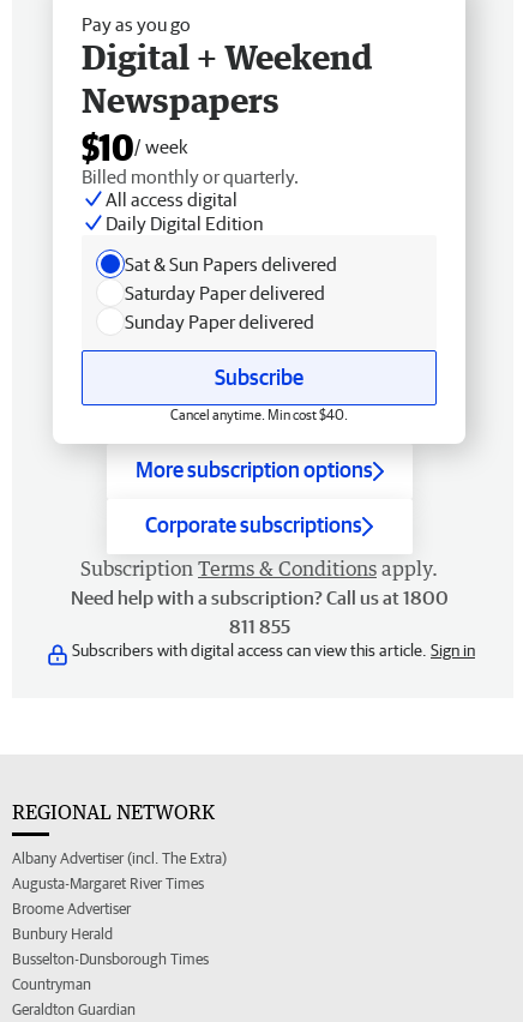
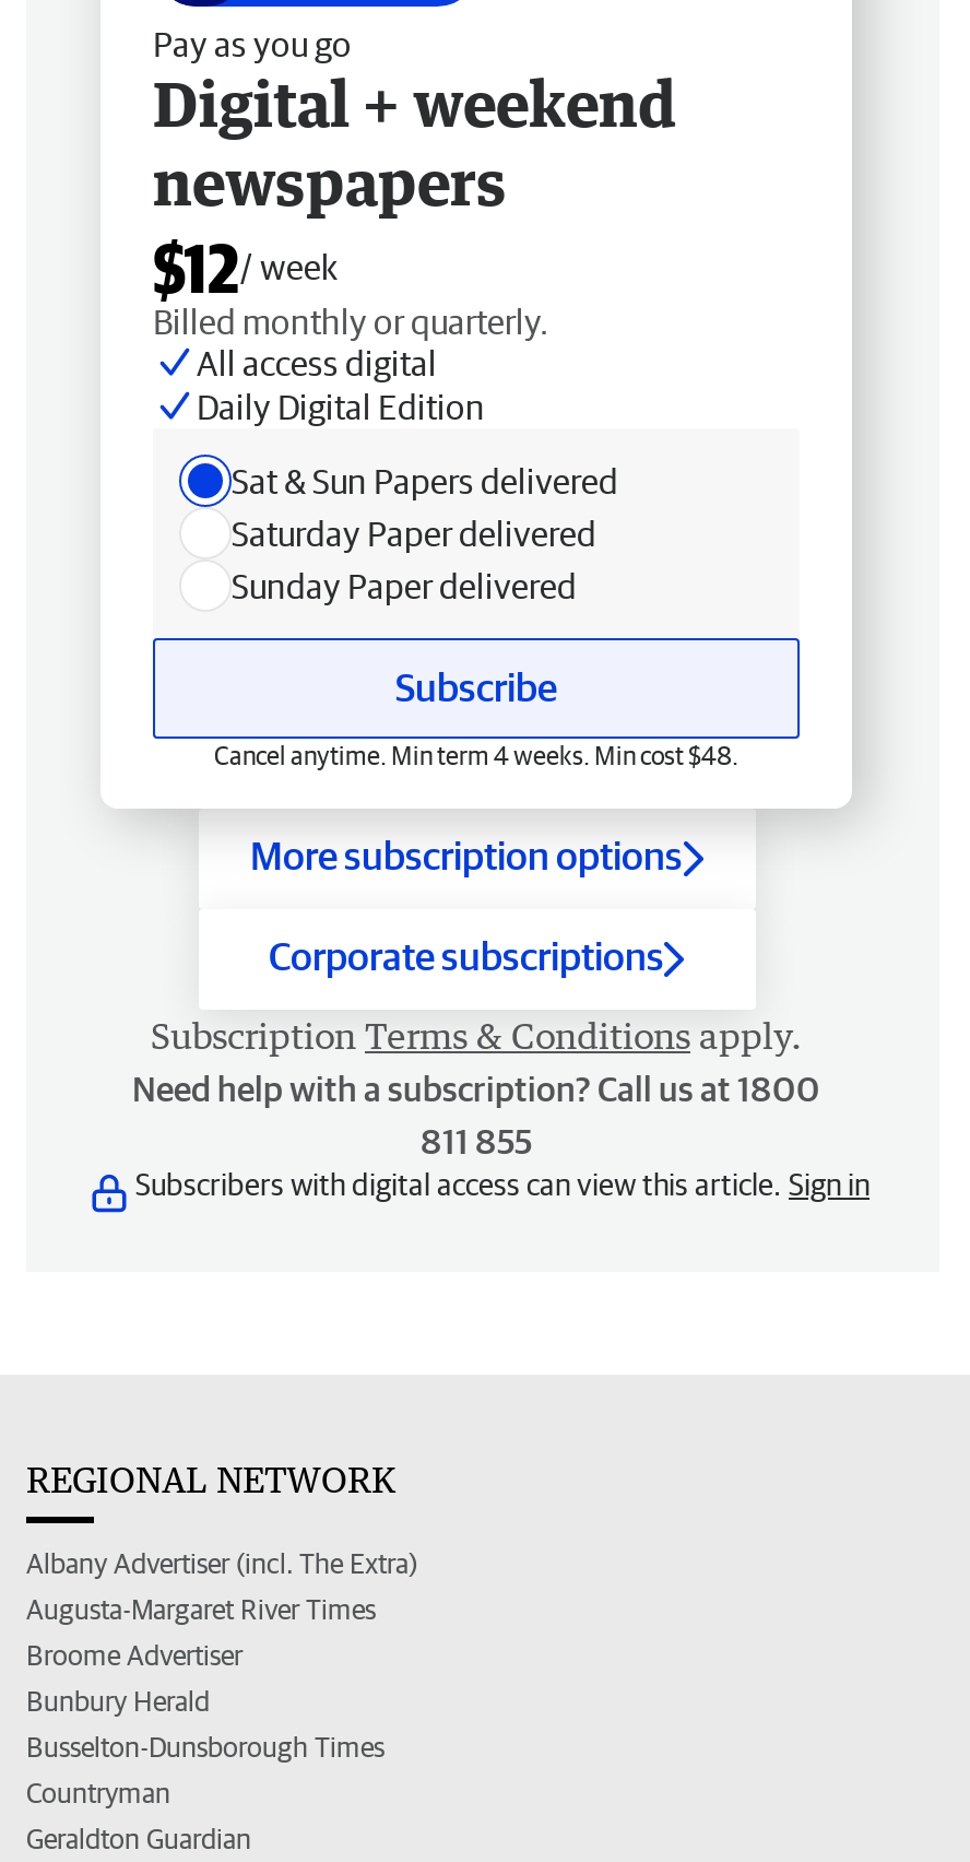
- Digital + Weekend
- Newspapers
- $10/ week
+ Digital + weekend
+ newspapers
+ $12/ week

- Cancel anytime. Min cost $40.
+ Cancel anytime. Min term 4 weeks. Min cost $48.
